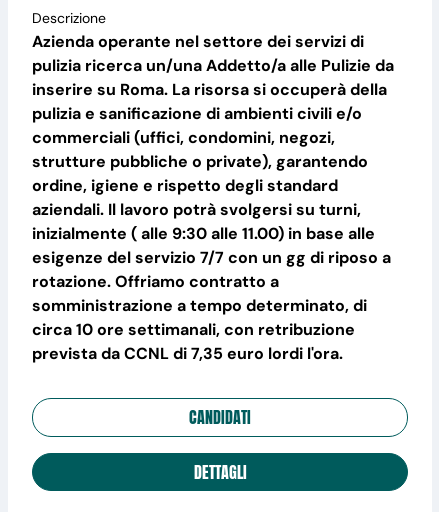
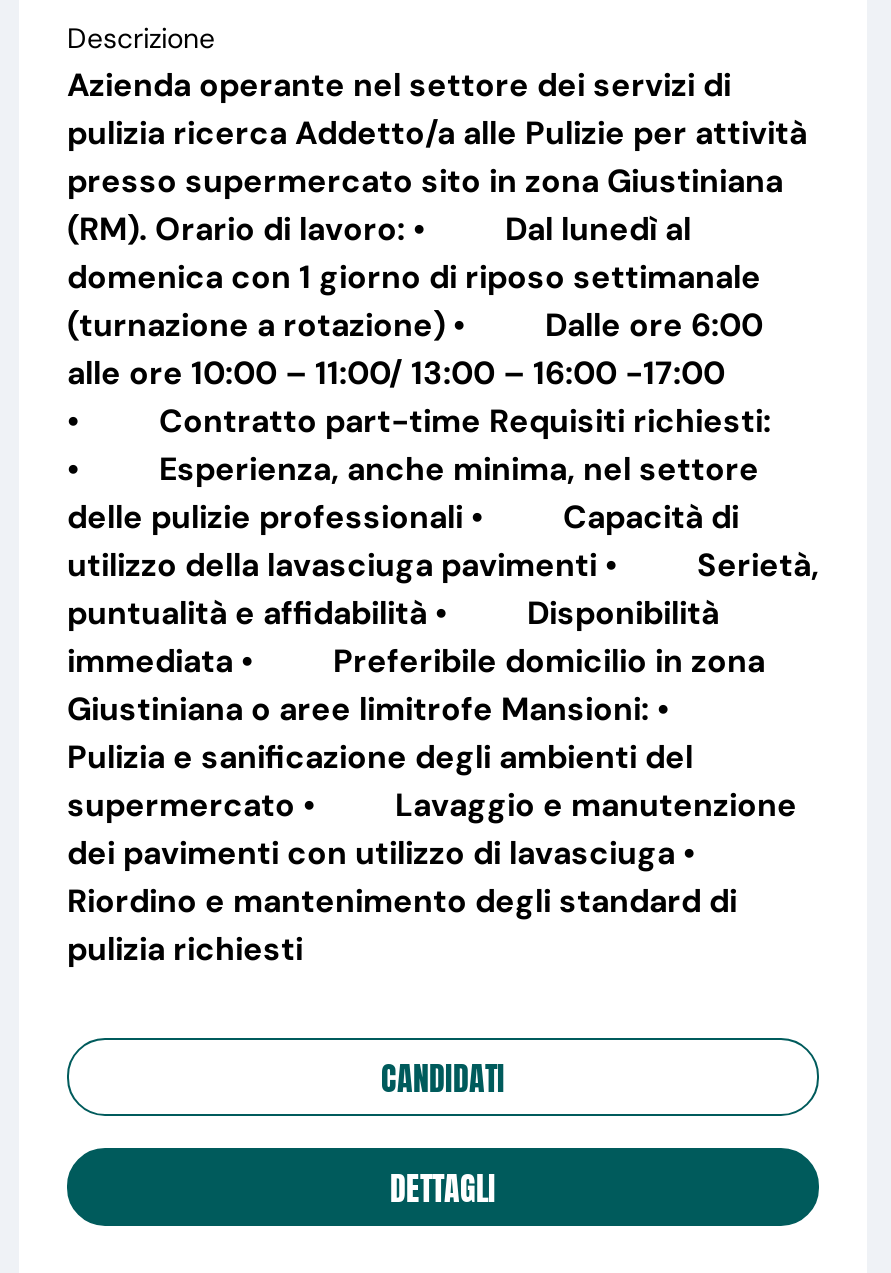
- pulizia ricerca un/una Addetto/a alle Pulizie da
- inserire su Roma. La risorsa si occuperà della
- pulizia e sanificazione di ambienti civili e/o
- commerciali (uffici, condomini, negozi,
- strutture pubbliche o private), garantendo
- ordine, igiene e rispetto degli standard
- aziendali. Il lavoro potrà svolgersi su turni,
- inizialmente ( alle 9:30 alle 11.00) in base alle
- esigenze del servizio 7/7 con un gg di riposo a
- rotazione. Offriamo contratto a
- somministrazione a tempo determinato, di
- circa 10 ore settimanali, con retribuzione
- prevista da CCNL di 7,35 euro lordi l'ora.
+ pulizia ricerca Addetto/a alle Pulizie per attività
+ presso supermercato sito in zona Giustiniana
+ (RM). Orario di lavoro: • Dal lunedì al
+ domenica con 1 giorno di riposo settimanale
+ (turnazione a rotazione) • Dalle ore 6:00
+ alle ore 10:00 – 11:00/ 13:00 – 16:00 -17:00
+ • Contratto part-time Requisiti richiesti:
+ • Esperienza, anche minima, nel settore
+ delle pulizie professionali • Capacità di
+ utilizzo della lavasciuga pavimenti • Serietà,
+ puntualità e affidabilità • Disponibilità
+ immediata • Preferibile domicilio in zona
+ Giustiniana o aree limitrofe Mansioni: •
+ Pulizia e sanificazione degli ambienti del
+ supermercato • Lavaggio e manutenzione
+ dei pavimenti con utilizzo di lavasciuga •
+ Riordino e mantenimento degli standard di
+ pulizia richiesti
